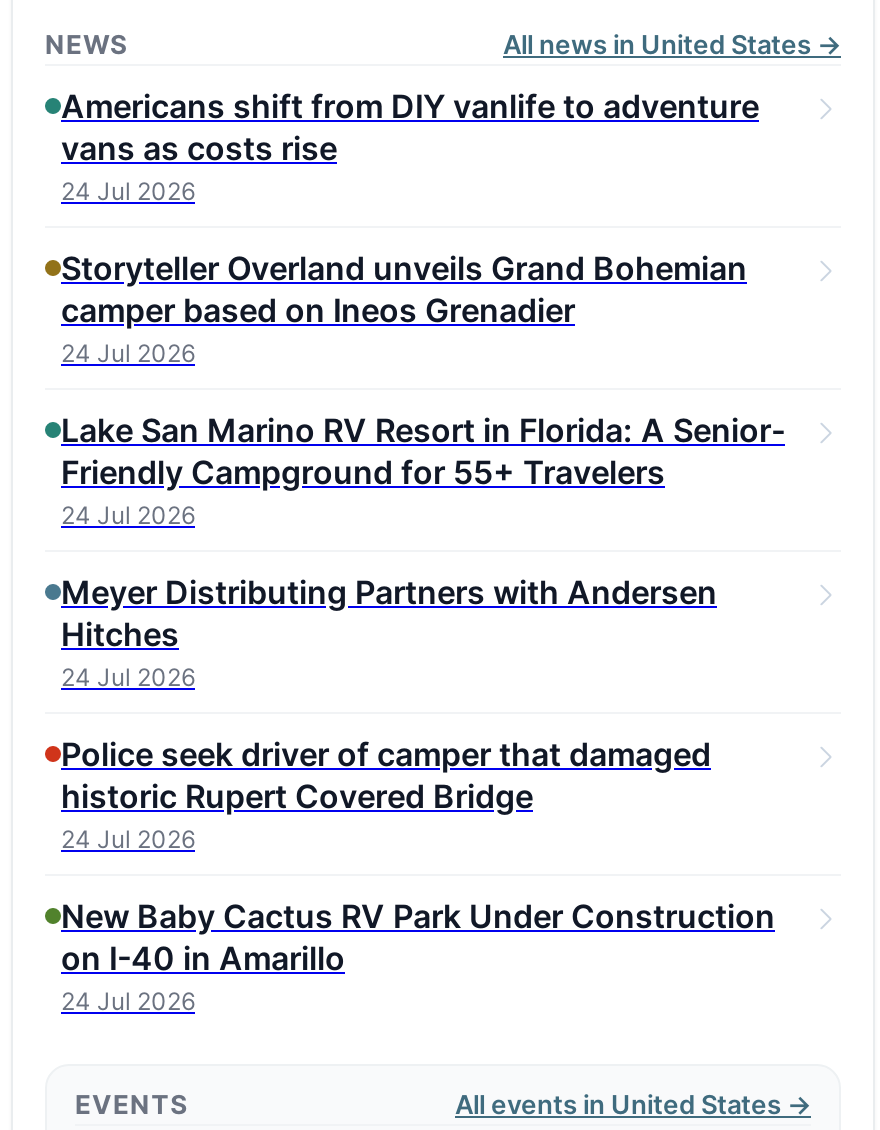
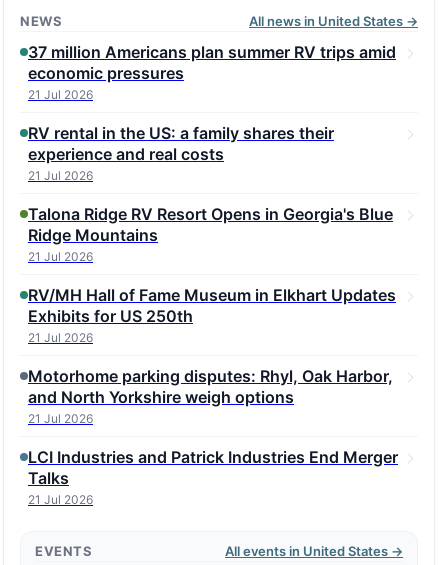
- Americans shift from DIY vanlife to adventure
- vans as costs rise
- 24 Jul 2026
+ 37 million Americans plan summer RV trips amid
+ economic pressures
+ 21 Jul 2026

- Storyteller Overland unveils Grand Bohemian
- camper based on Ineos Grenadier
- 24 Jul 2026
+ RV rental in the US: a family shares their
+ experience and real costs
+ 21 Jul 2026

- Lake San Marino RV Resort in Florida: A Senior-
- Friendly Campground for 55+ Travelers
- 24 Jul 2026
+ Talona Ridge RV Resort Opens in Georgia's Blue
+ Ridge Mountains
+ 21 Jul 2026

- Meyer Distributing Partners with Andersen
- Hitches
- 24 Jul 2026
+ RV/MH Hall of Fame Museum in Elkhart Updates
+ Exhibits for US 250th
+ 21 Jul 2026

- Police seek driver of camper that damaged
- historic Rupert Covered Bridge
- 24 Jul 2026
+ Motorhome parking disputes: Rhyl, Oak Harbor,
+ and North Yorkshire weigh options
+ 21 Jul 2026

- New Baby Cactus RV Park Under Construction
- on I-40 in Amarillo
- 24 Jul 2026
+ LCI Industries and Patrick Industries End Merger
+ Talks
+ 21 Jul 2026
